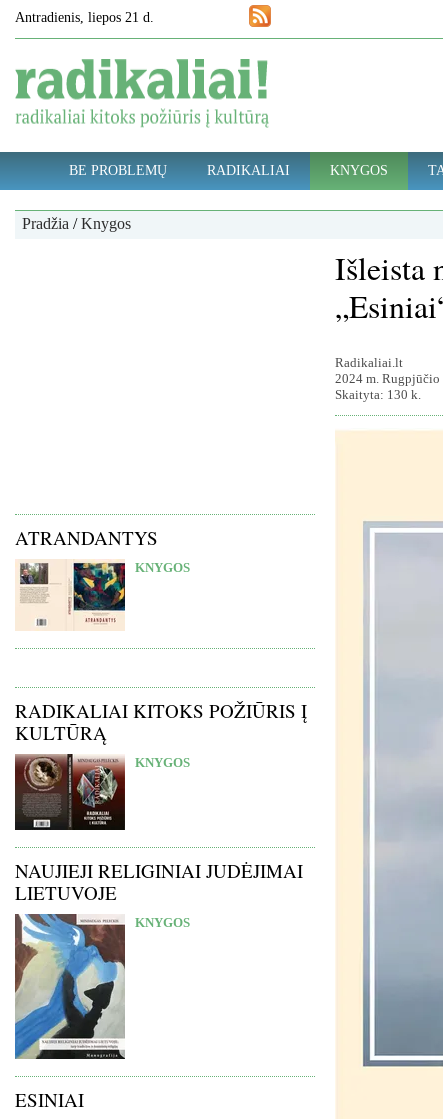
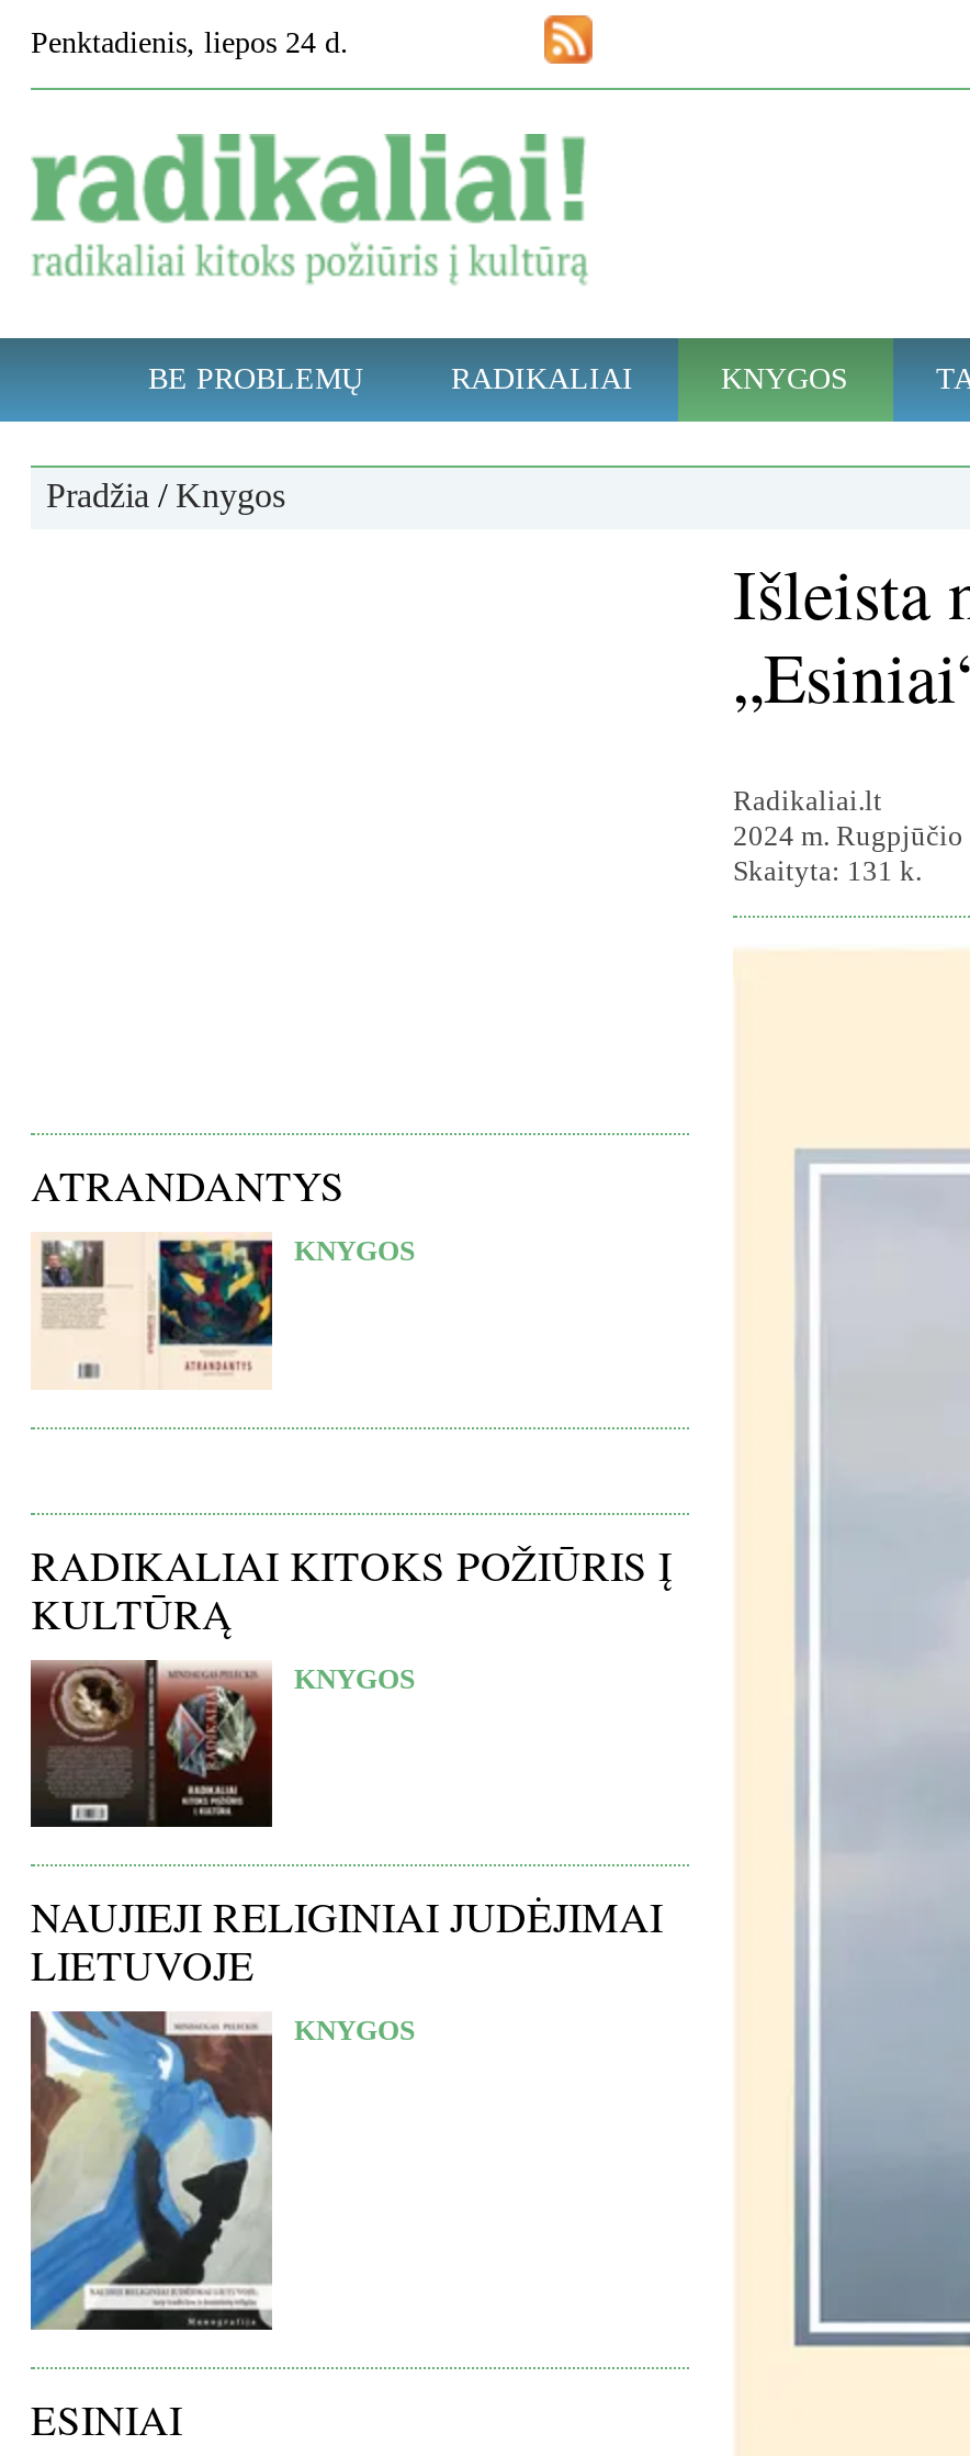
- Antradienis, liepos 21 d.
+ Penktadienis, liepos 24 d.

- Skaityta: 130 k.
+ Skaityta: 131 k.
